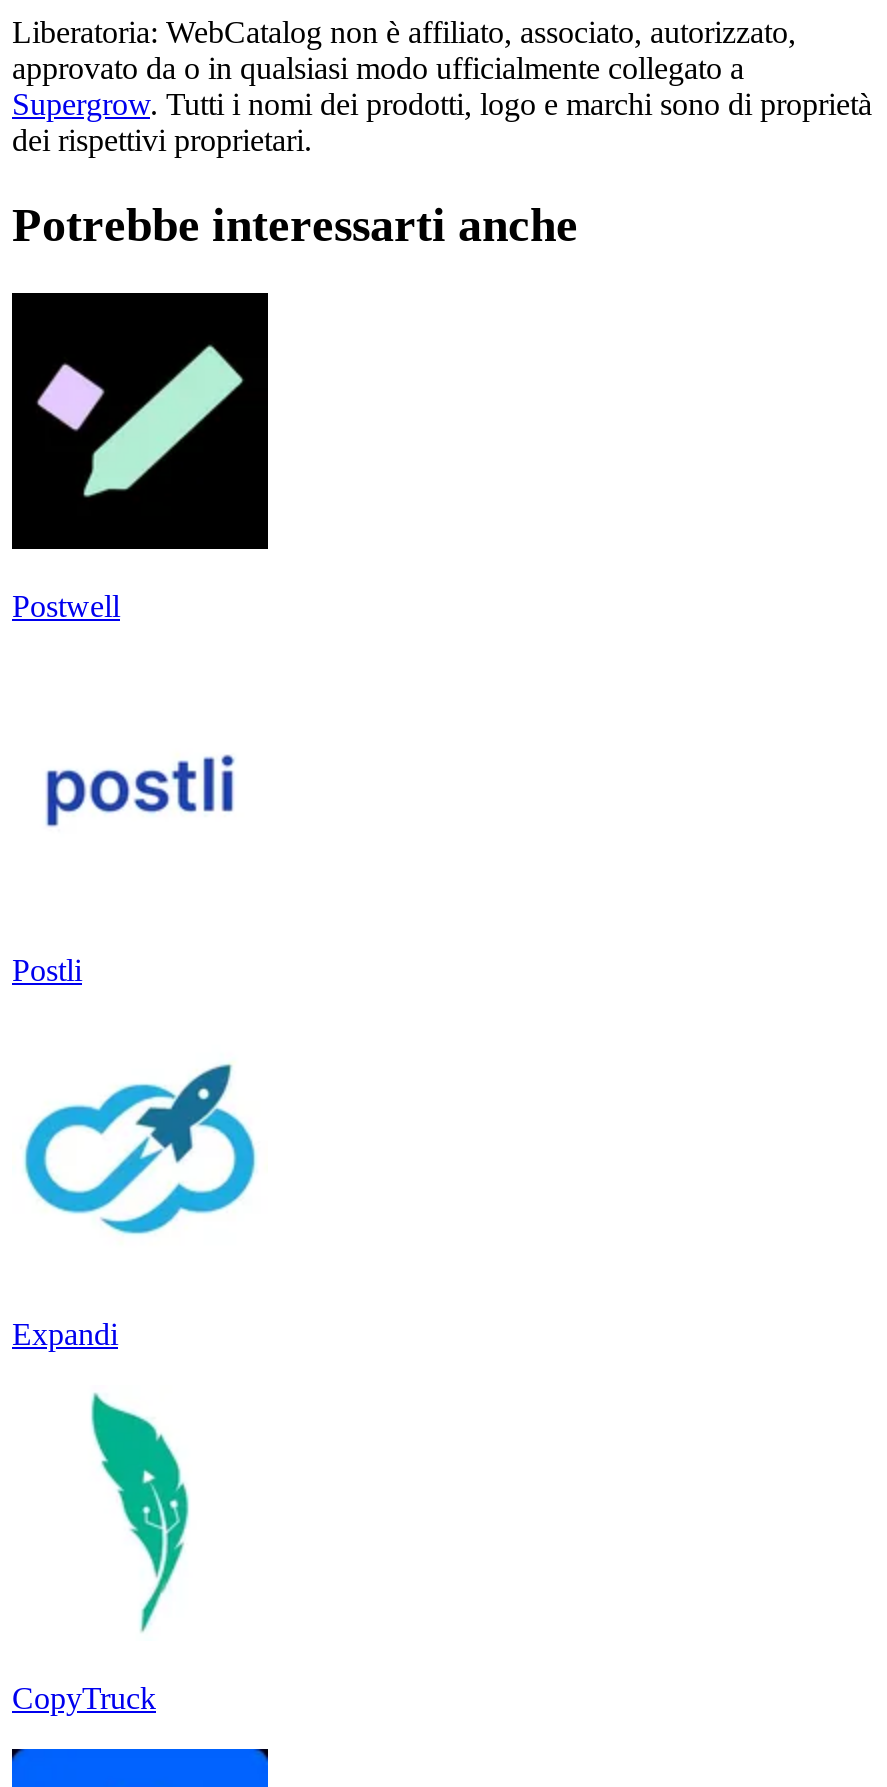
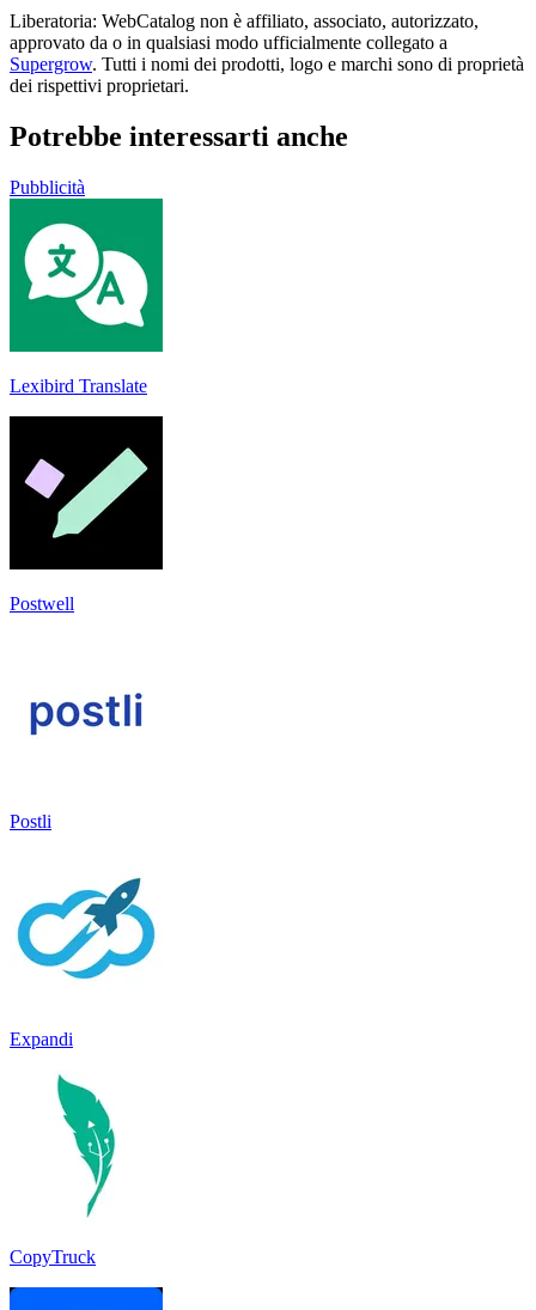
+ [image]
+ Lexibird Translate

+ Pubblicità
